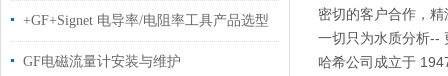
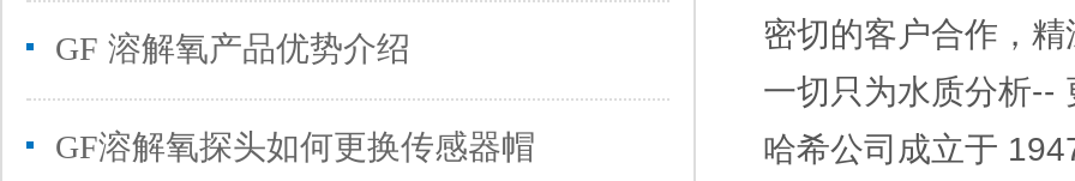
- +GF+Signet 电导率/电阻率工具产品选型
+ GF 溶解氧产品优势介绍

- GF电磁流量计安装与维护
+ GF溶解氧探头如何更换传感器帽
